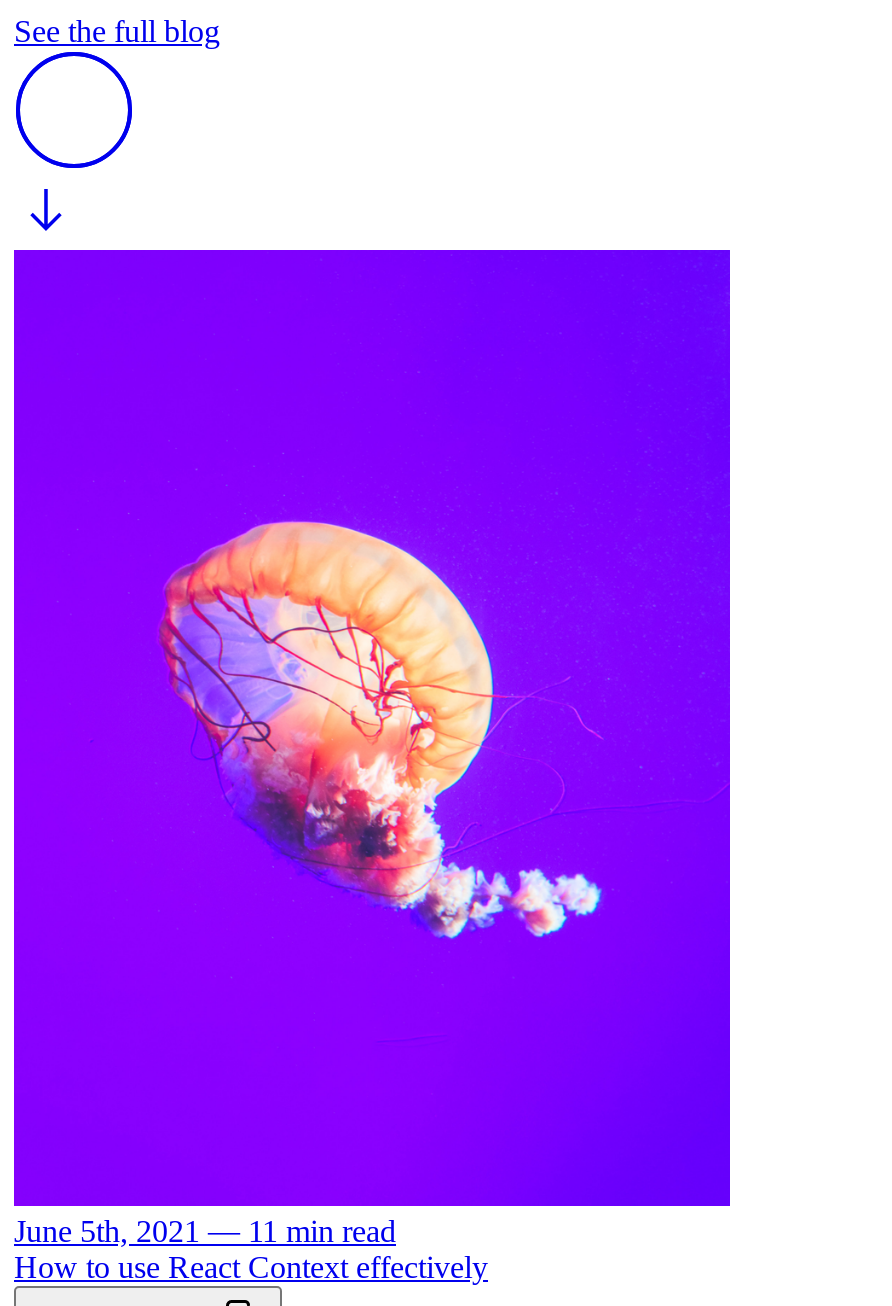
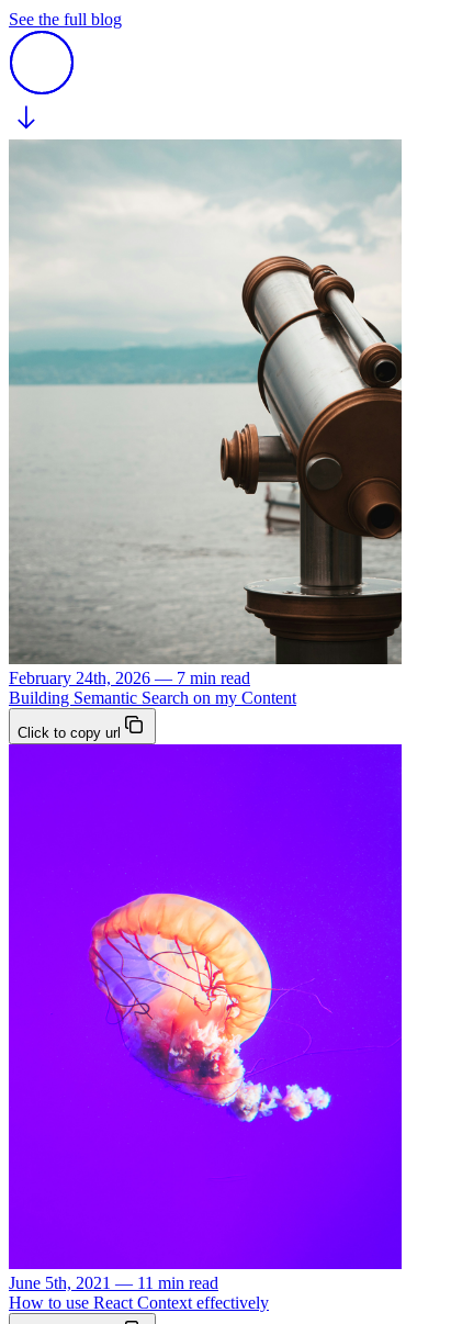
+ [image]
+ February 24th, 2026 — 7 min read
+ Building Semantic Search on my Content
+ Click to copy url
